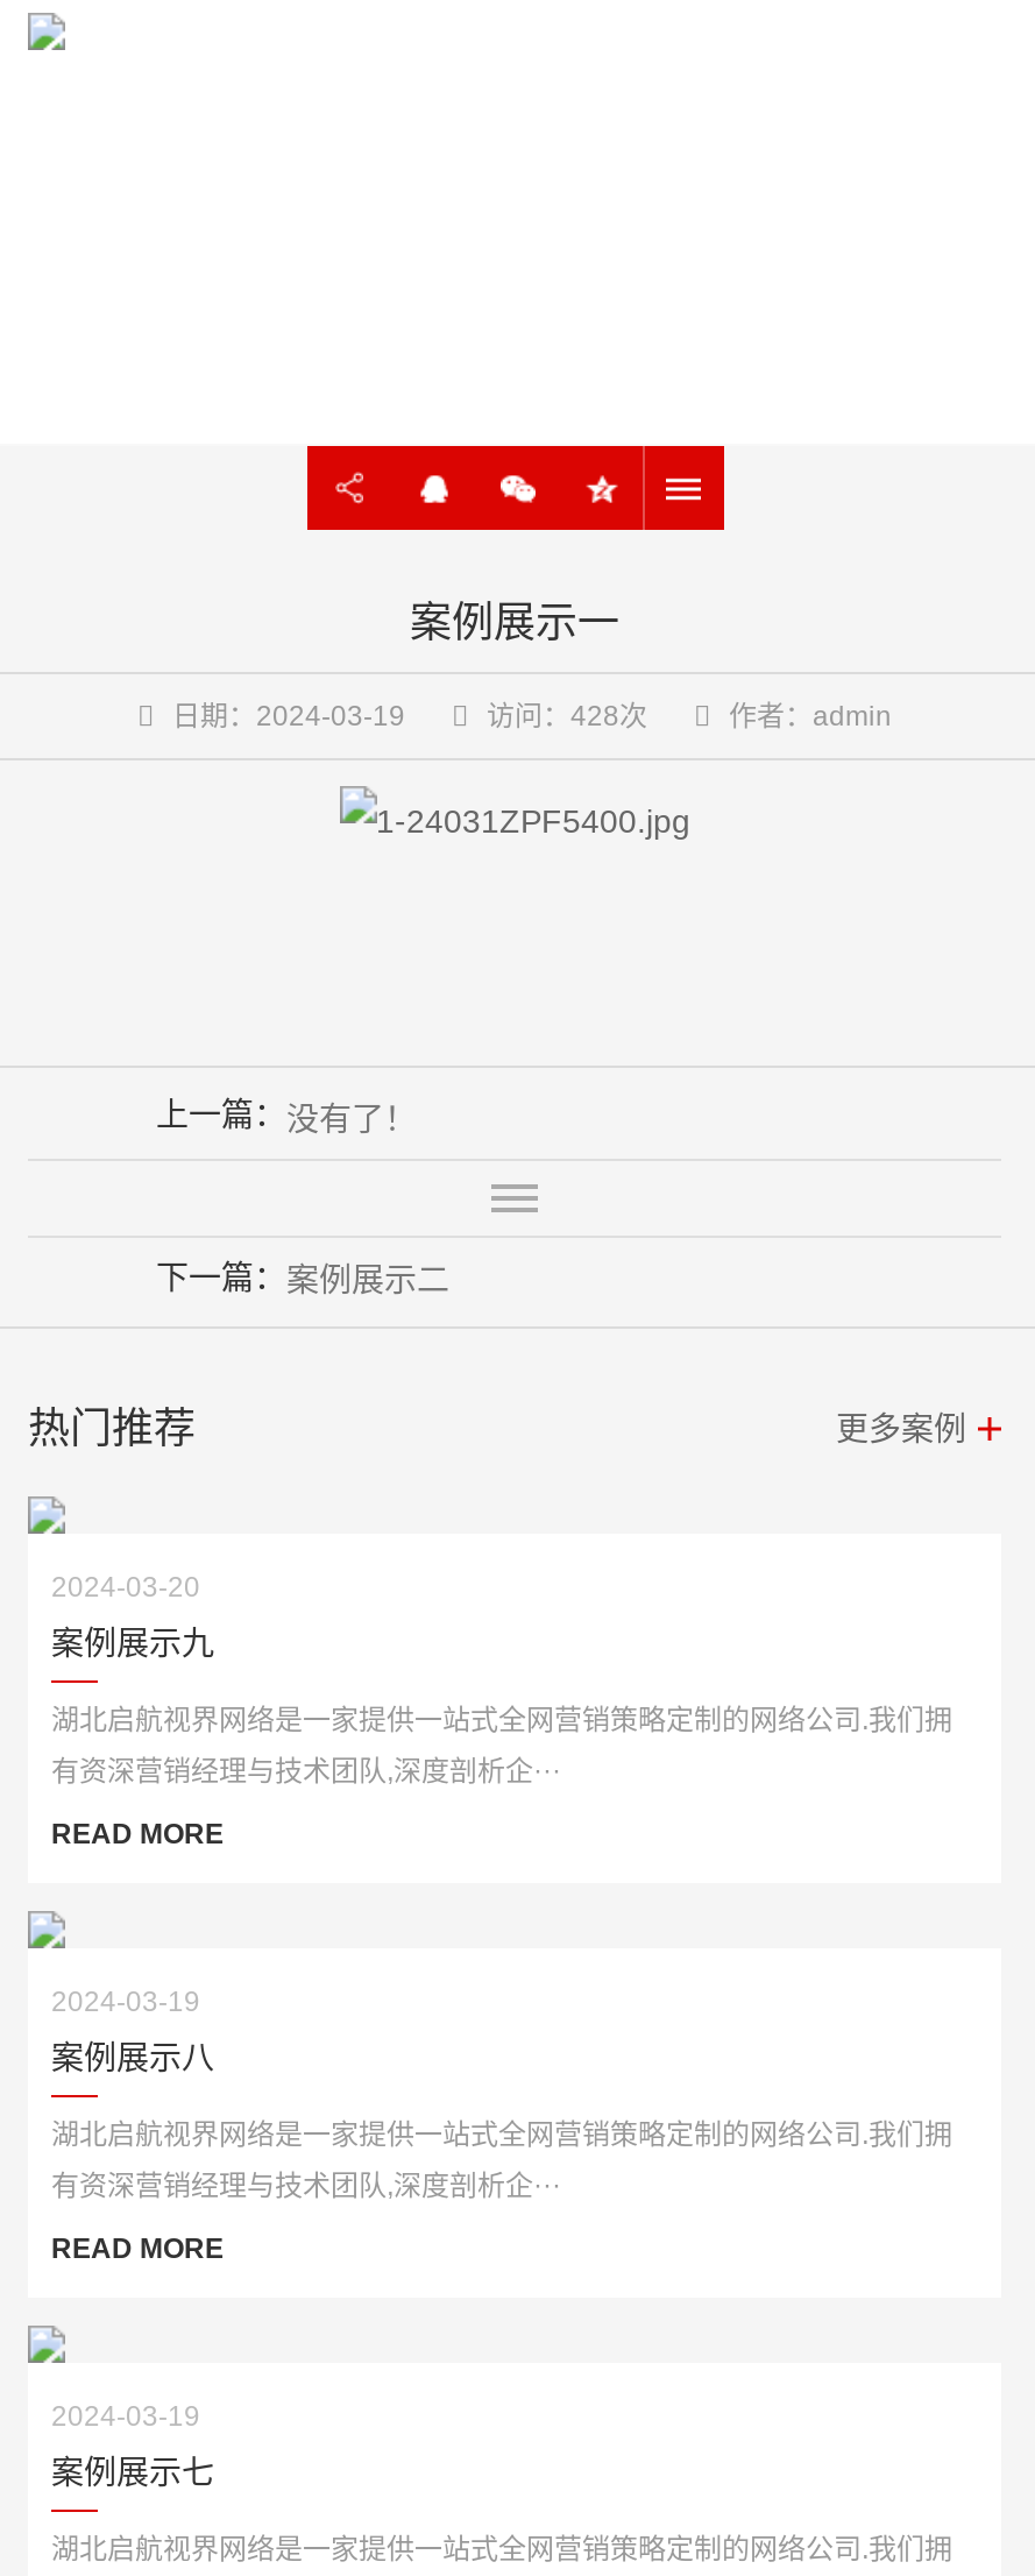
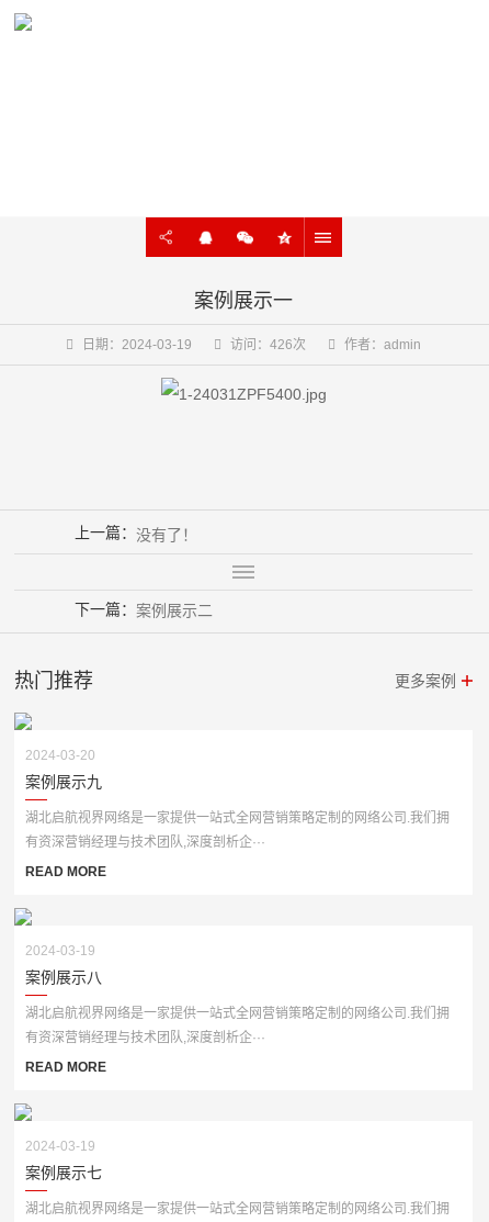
- 访问：428次
+ 访问：426次
